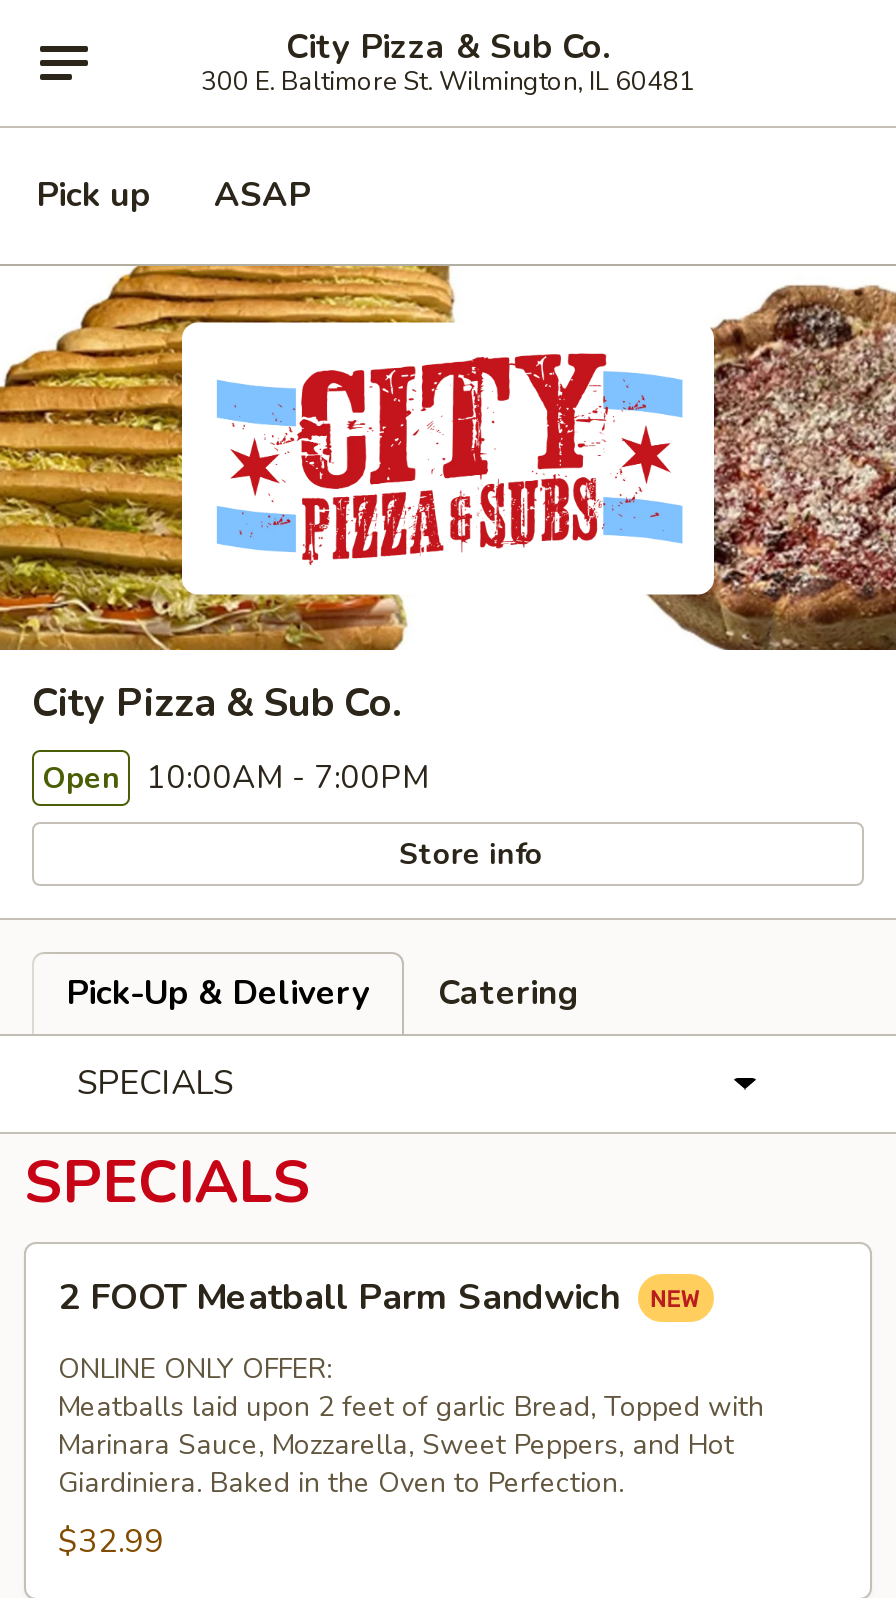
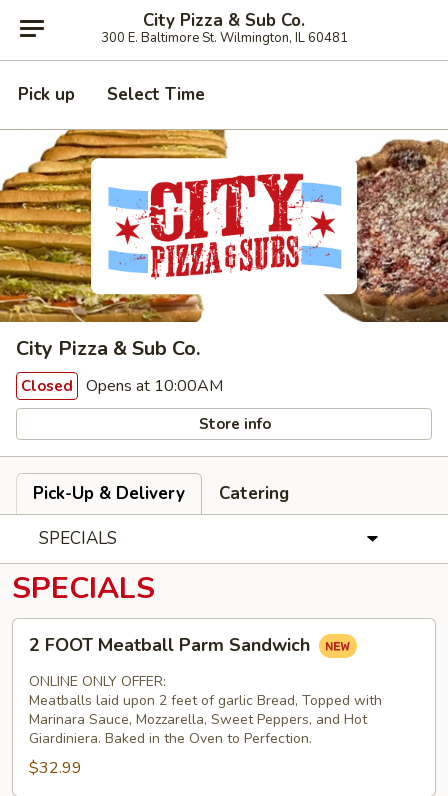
- ASAP
+ Select Time

- Open 10:00AM - 7:00PM
+ Closed Opens at 10:00AM
